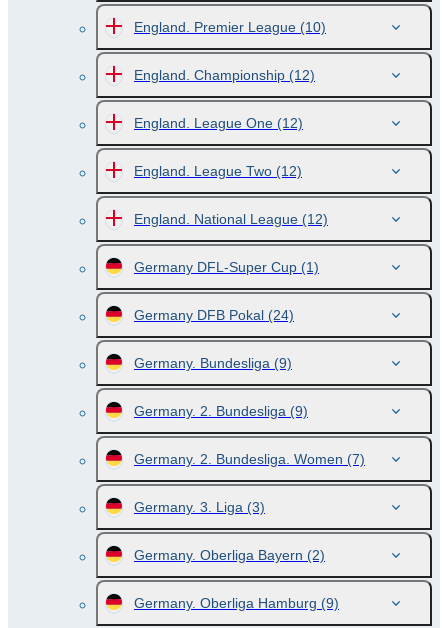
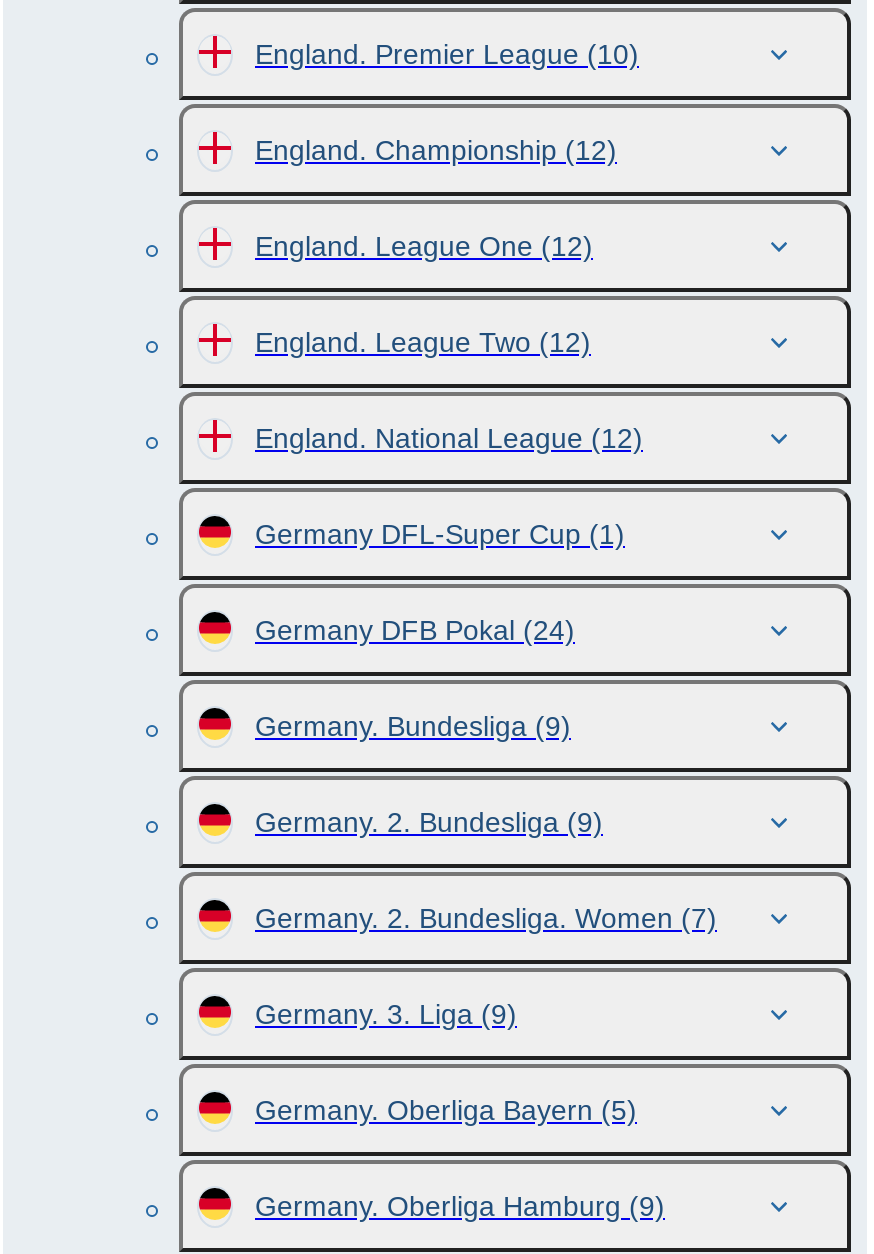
- Germany. 3. Liga (3)
+ Germany. 3. Liga (9)

- Germany. Oberliga Bayern (2)
+ Germany. Oberliga Bayern (5)
